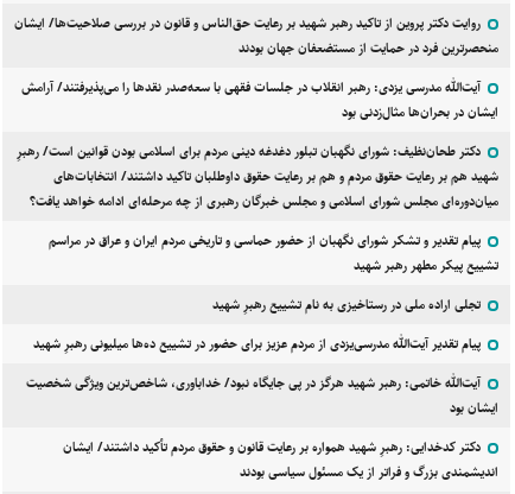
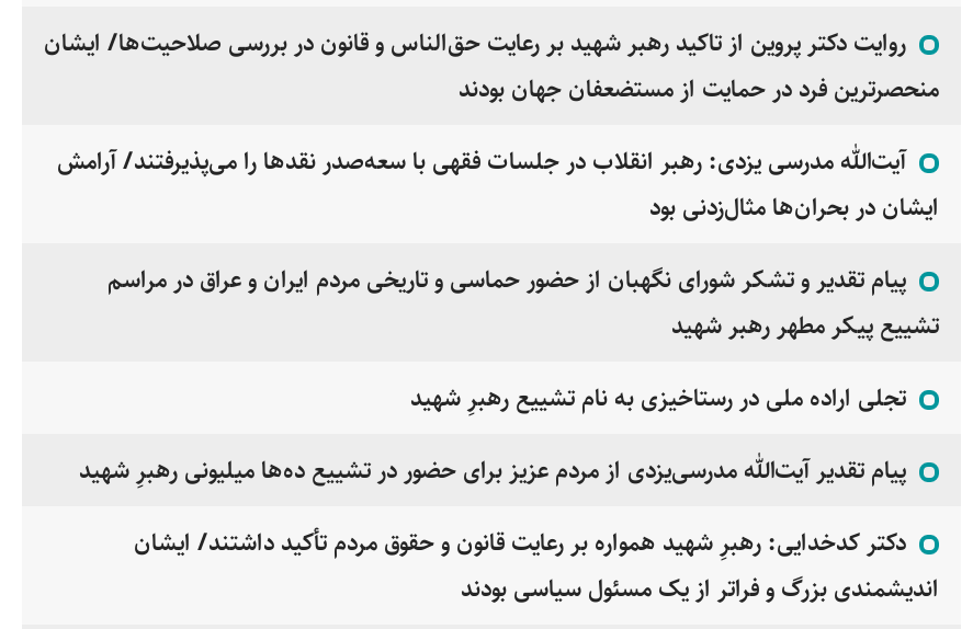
- دکتر طحان‌نظیف: شورای نگهبان تبلور دغدغه دینی مردم برای اسلامی بودن قوانین است/ رهبرِ
- شهید هم بر رعایت حقوق مردم و هم بر رعایت حقوق داوطلبان تاکید داشتند/ انتخابات‌های
- میان‌دوره‌ای مجلس شورای اسلامی و مجلس خبرگان رهبری از چه مرحله‌ای ادامه خواهد یافت؟

- آیت‌الله خاتمی: رهبر شهید هرگز در پی جایگاه نبود/ خداباوری، شاخص‌ترین ویژگی شخصیت
- ایشان بود
